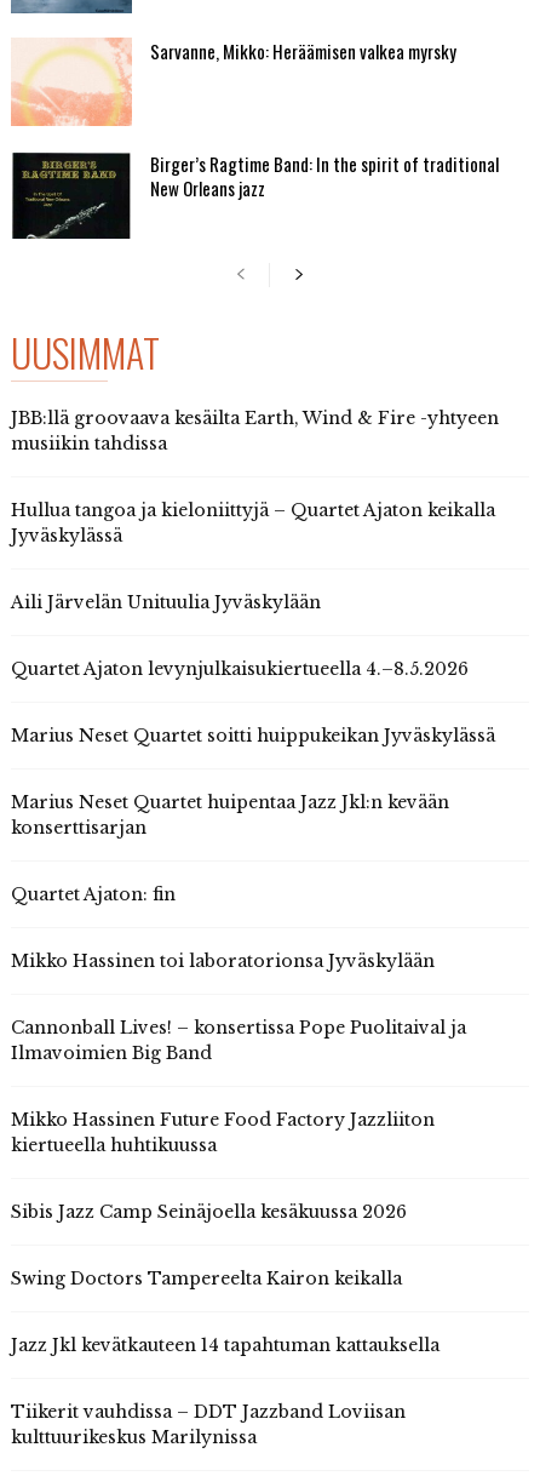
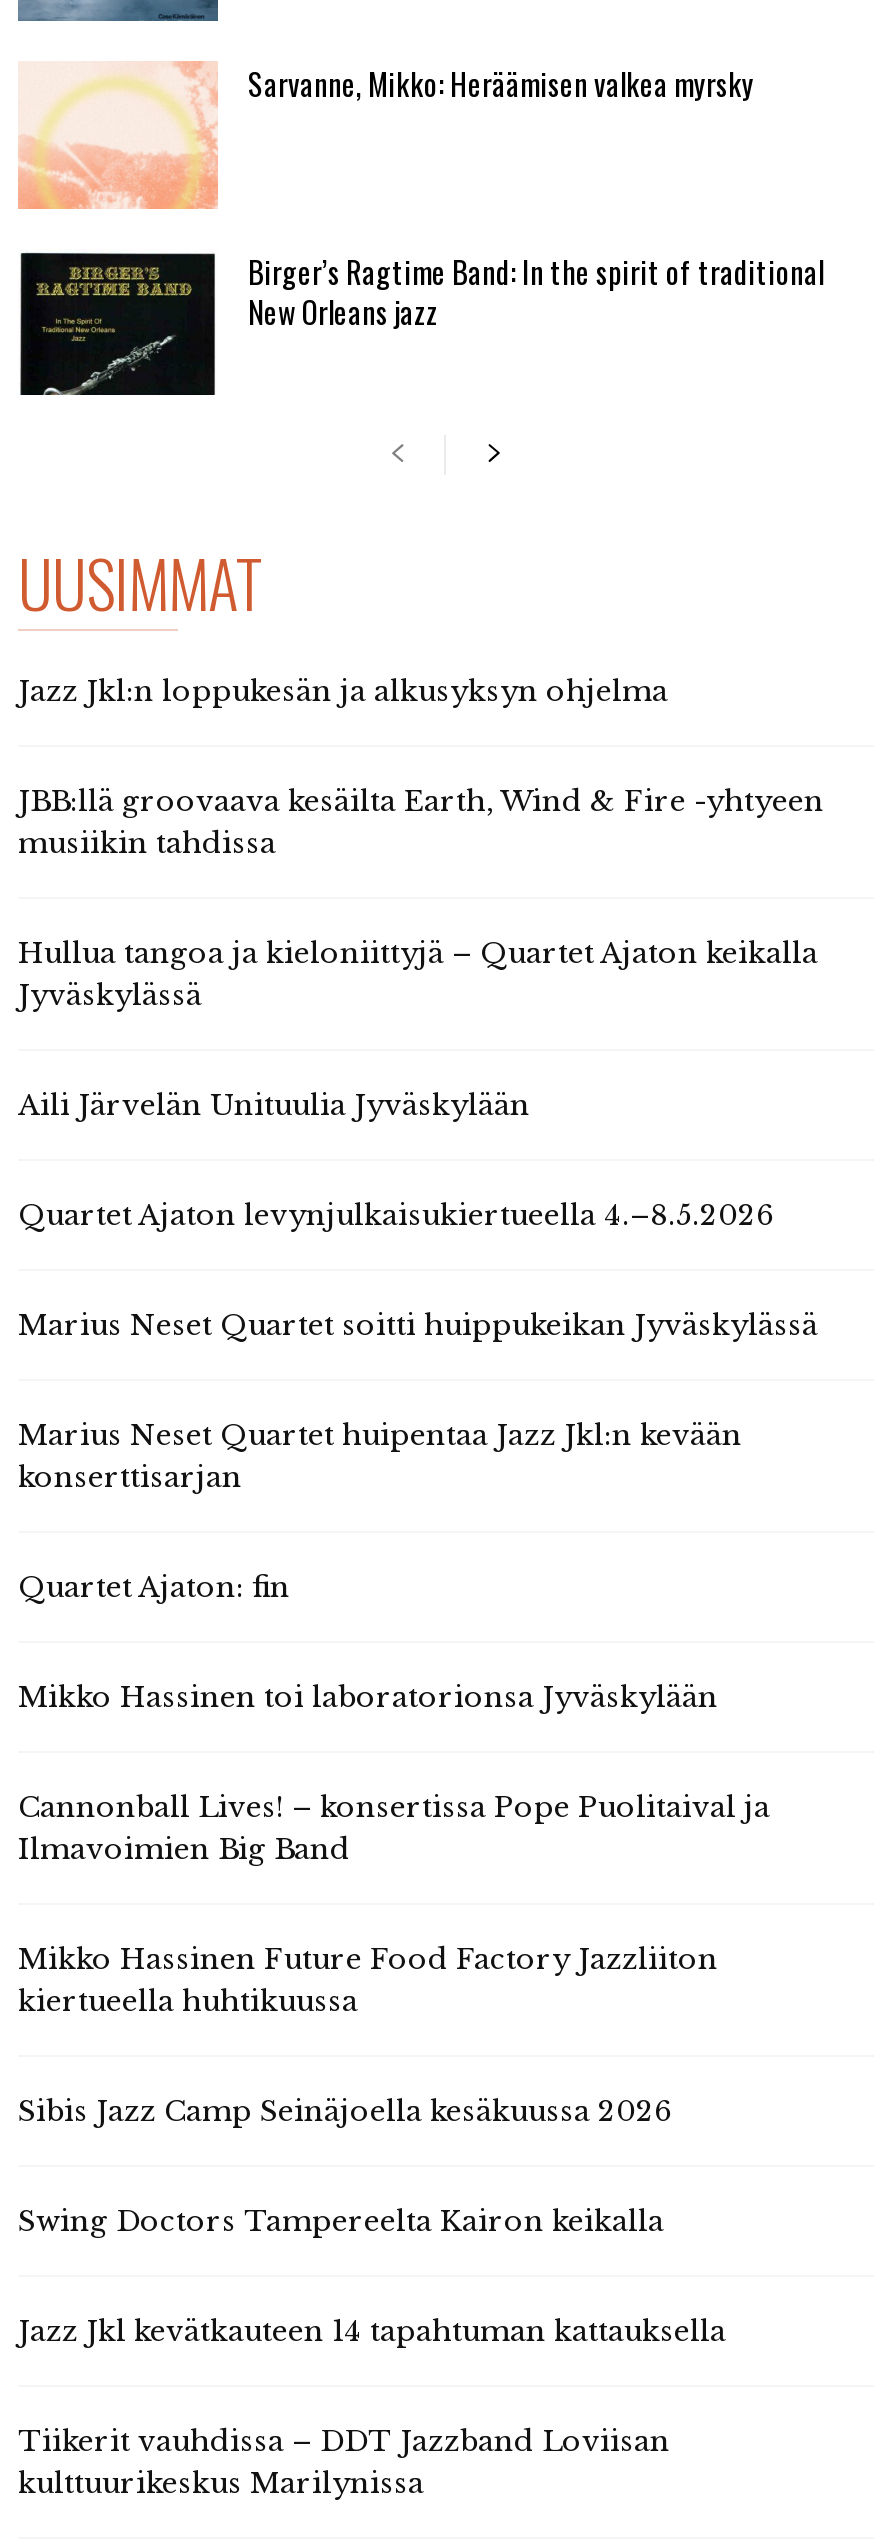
+ Jazz Jkl:n loppukesän ja alkusyksyn ohjelma
